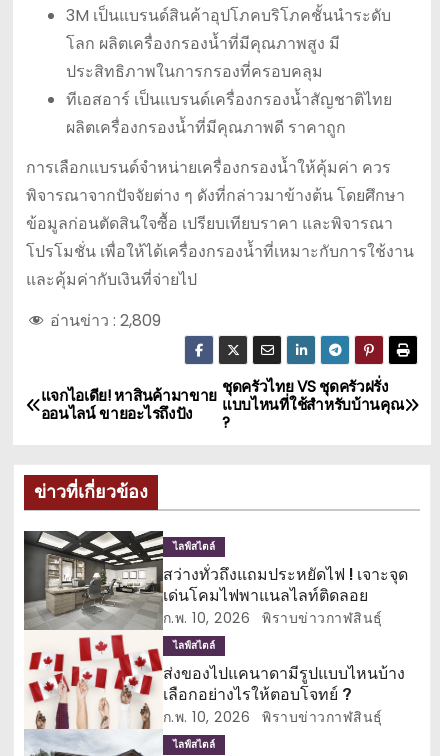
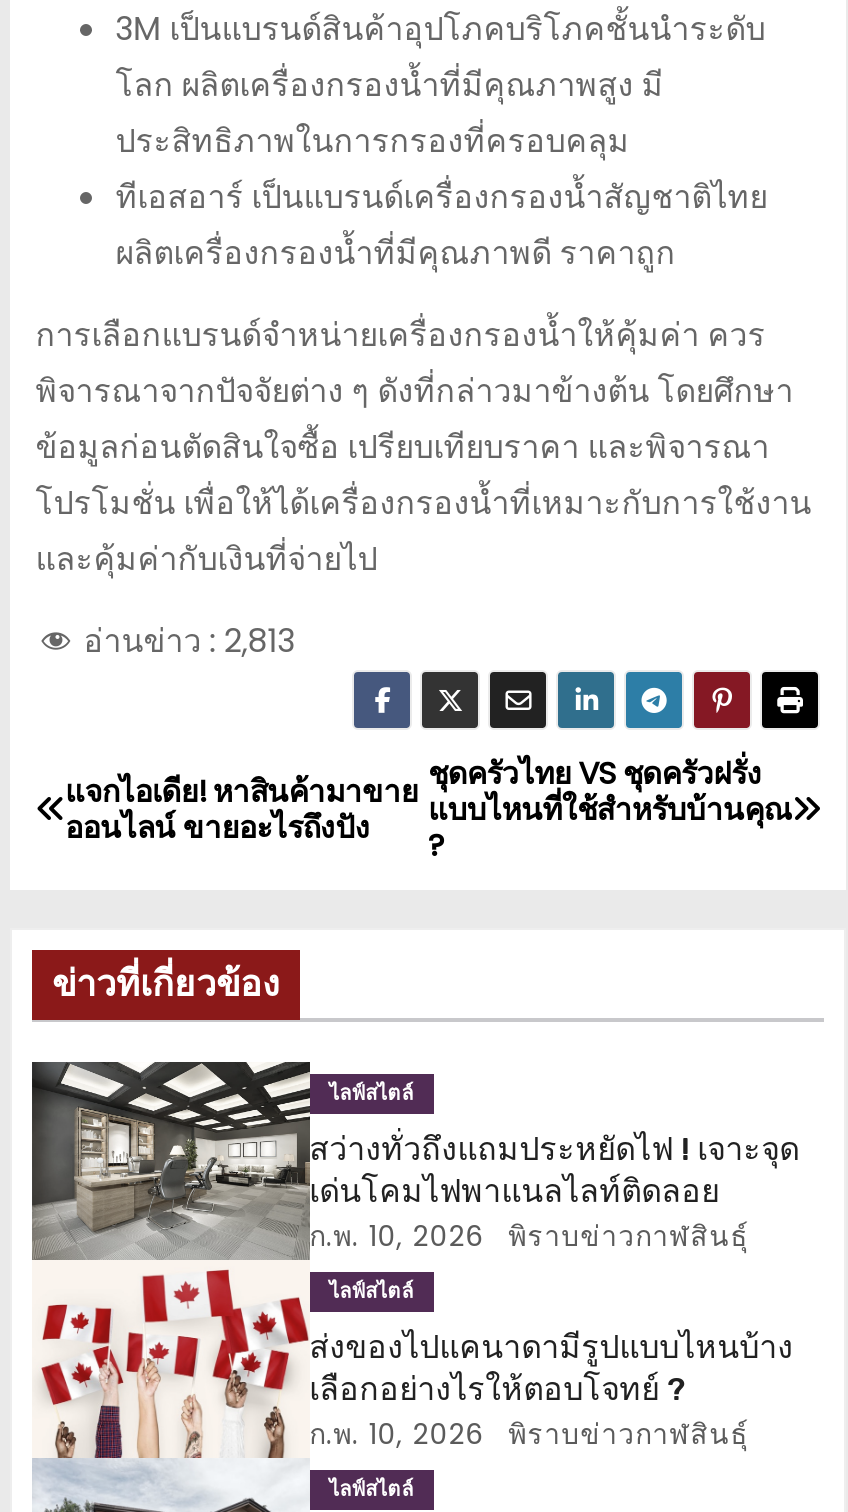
- อ่านข่าว : 2,809
+ อ่านข่าว : 2,813
